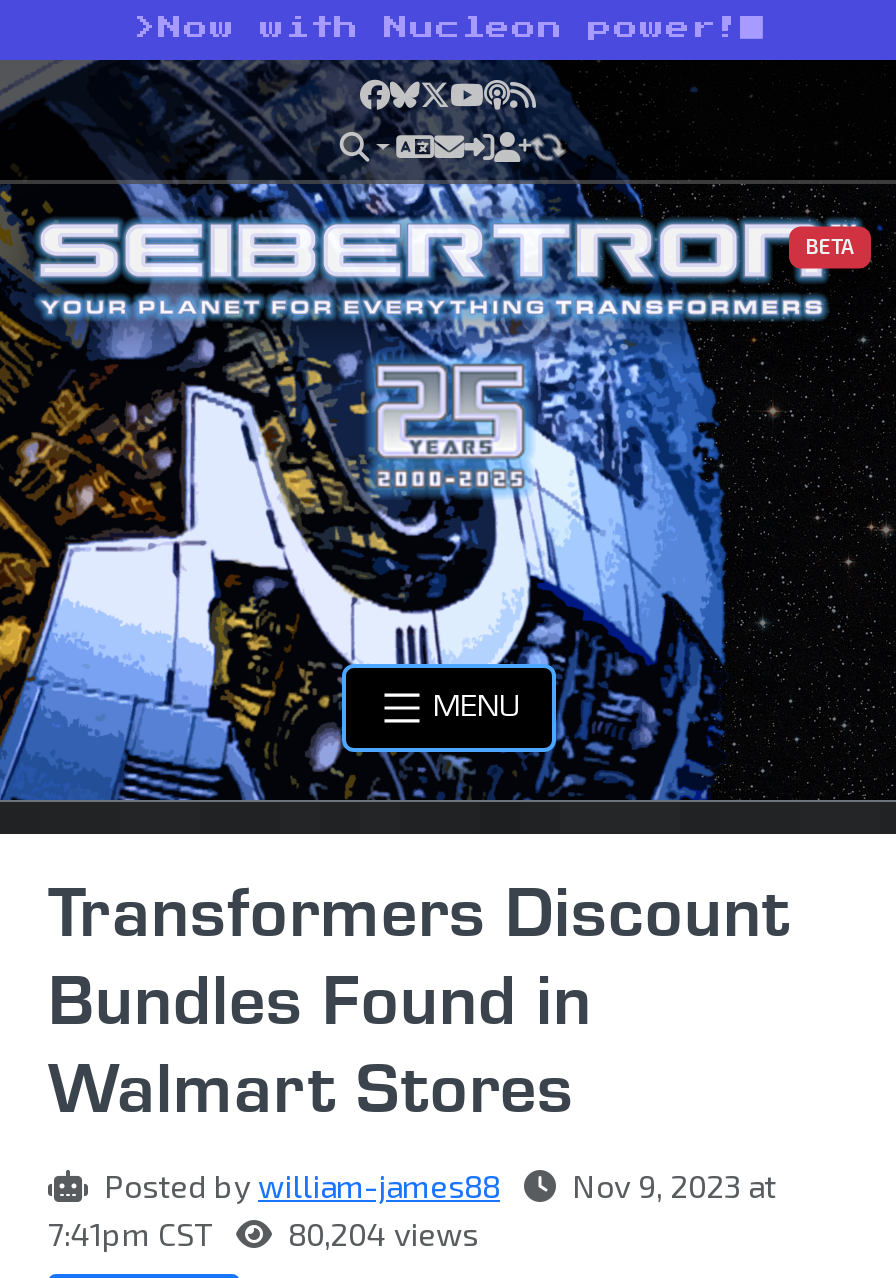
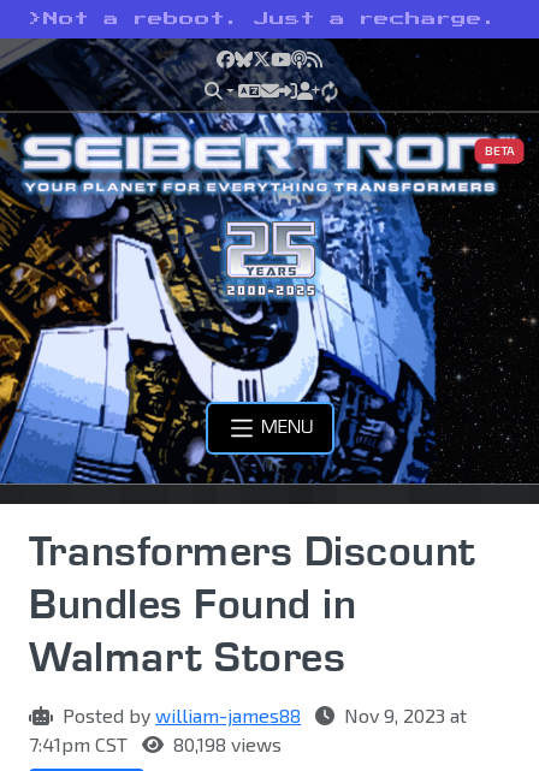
- > Now with Nucleon power!
+ > Not a reboot. Just a recharge.

- 7:41pm CST 80,204 views
+ 7:41pm CST 80,198 views
